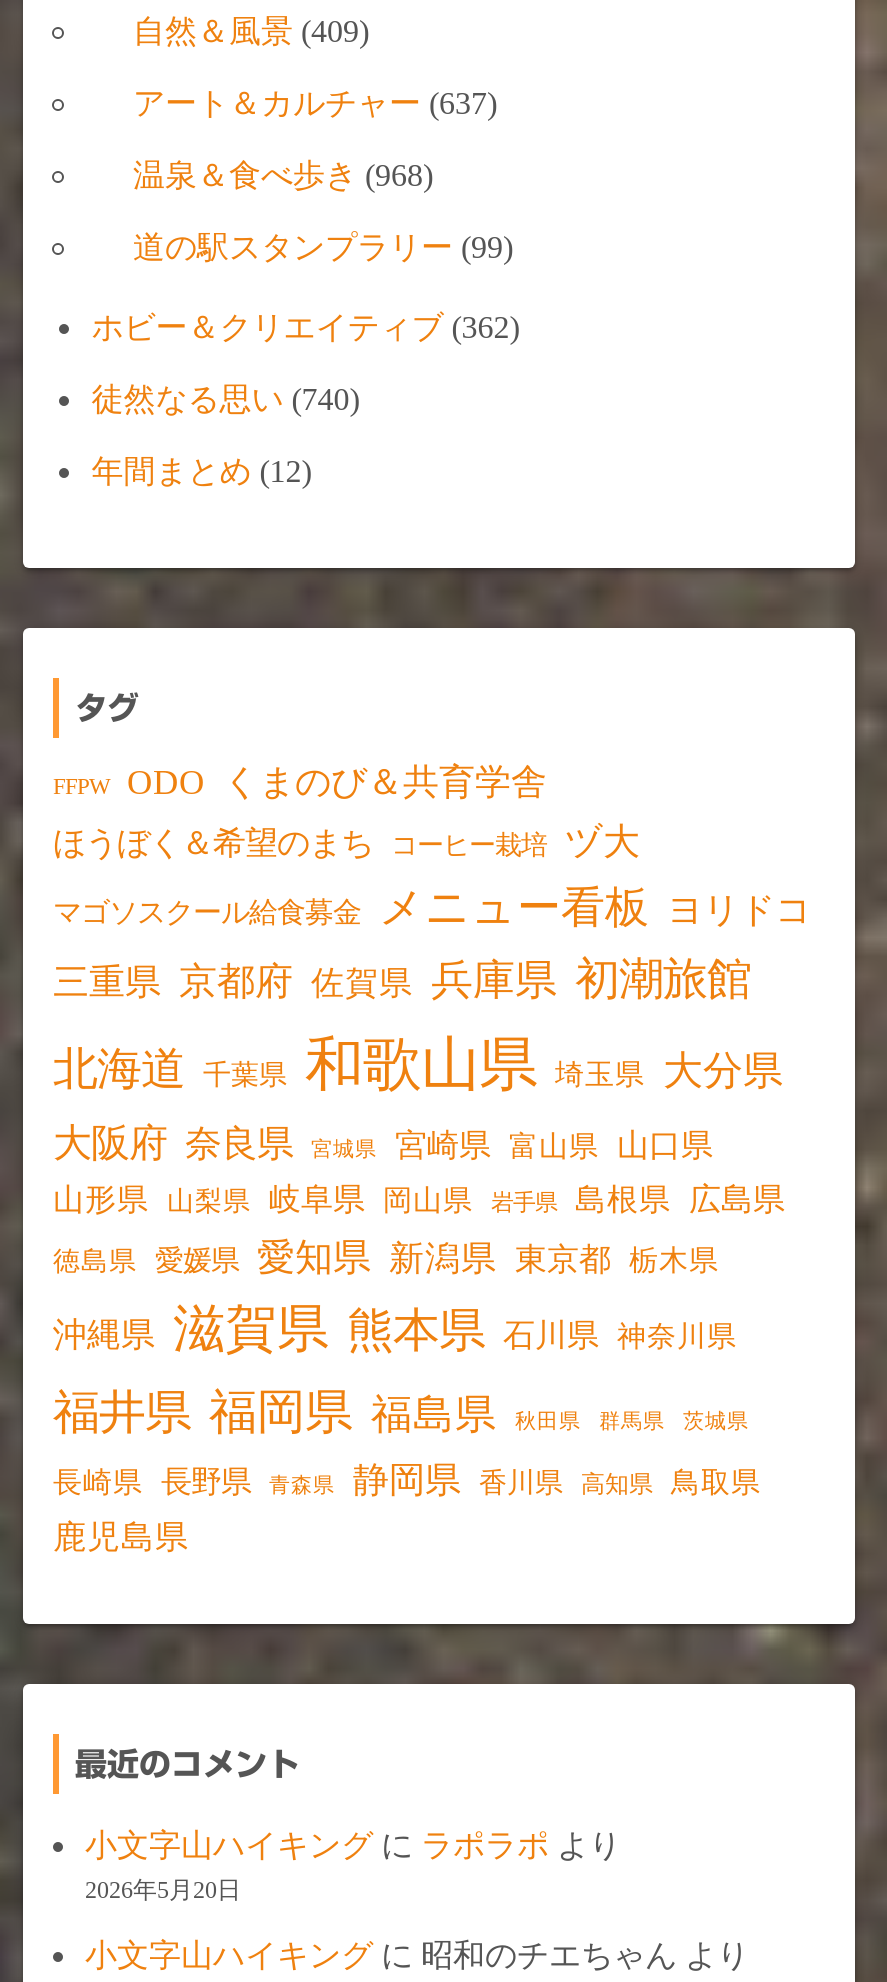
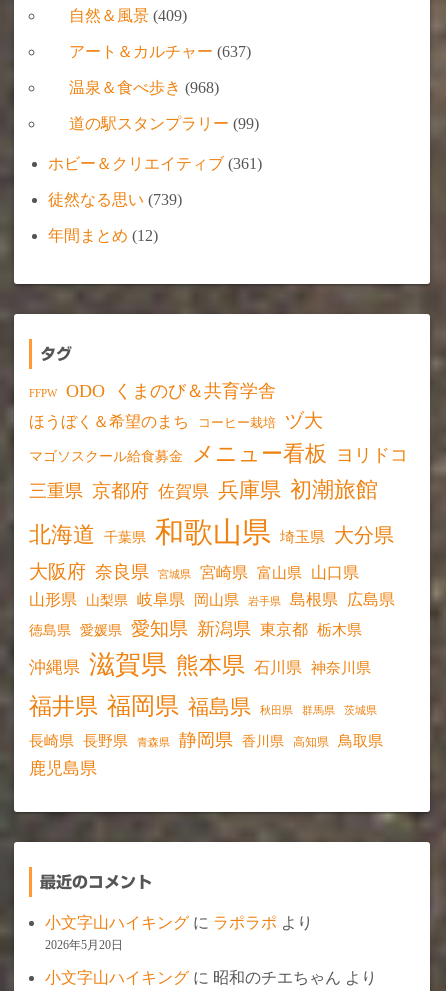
- ホビー＆クリエイティブ(362)
+ ホビー＆クリエイティブ(361)

- 徒然なる思い(740)
+ 徒然なる思い(739)
